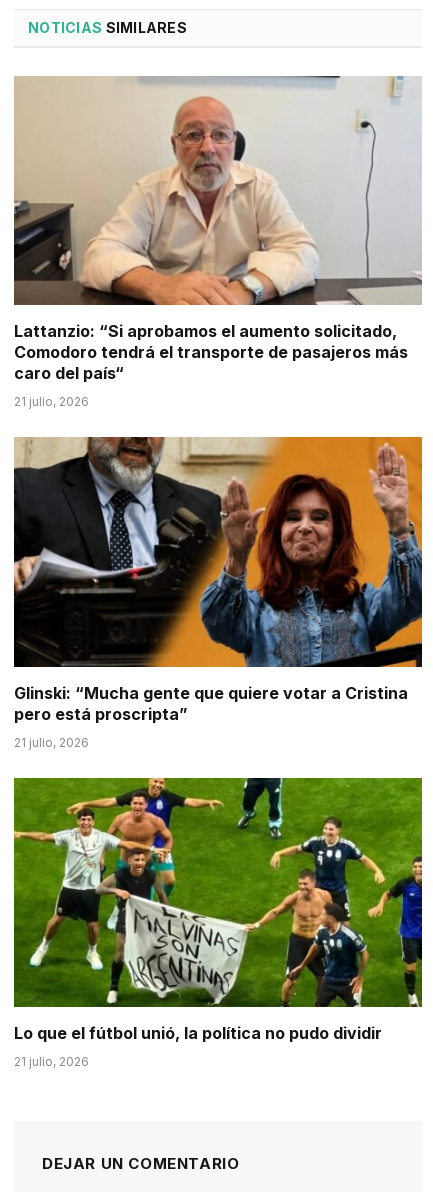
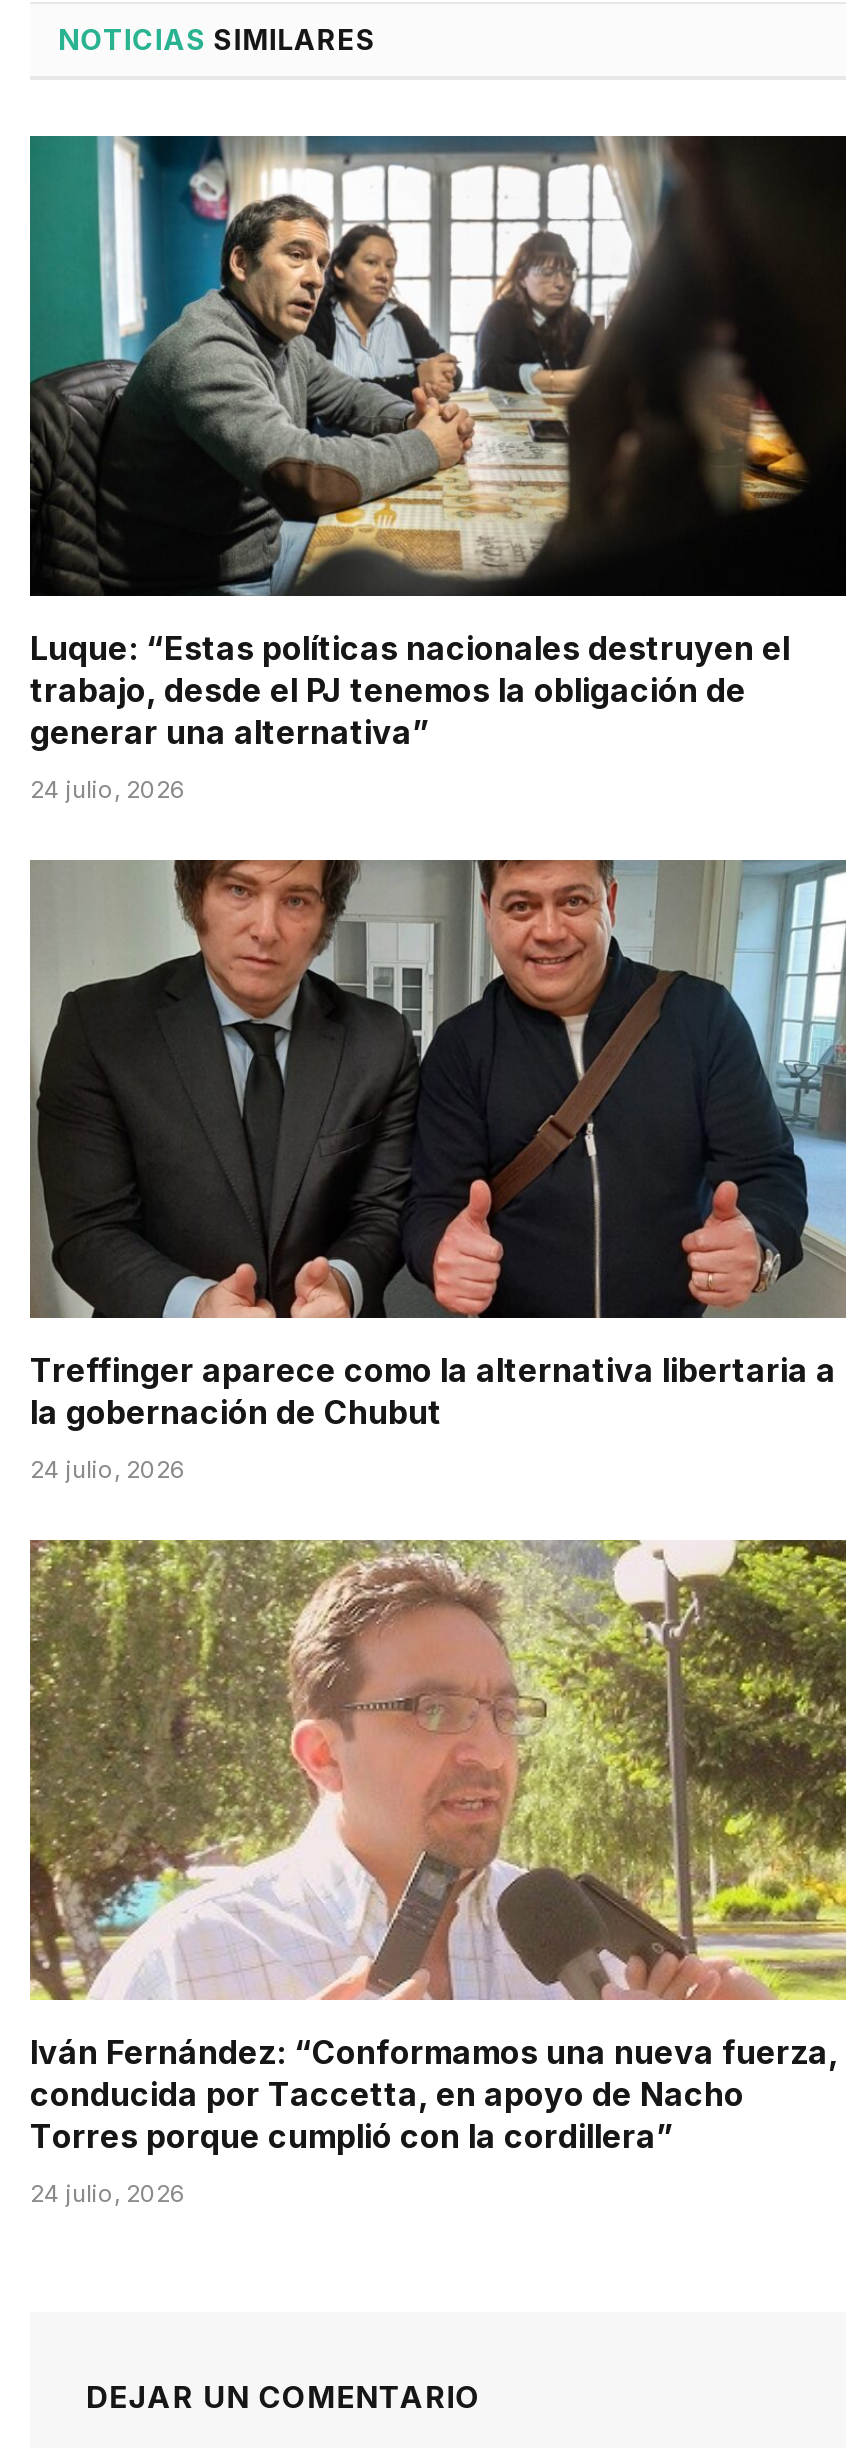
- [image]
- Lattanzio: “Si aprobamos el aumento solicitado,
- Comodoro tendrá el transporte de pasajeros más
- caro del país“
+ [image]
+ Luque: “Estas políticas nacionales destruyen el
+ trabajo, desde el PJ tenemos la obligación de
+ generar una alternativa”

- 21 julio, 2026
+ 24 julio, 2026

- [image]
+ [image]

- Glinski: “Mucha gente que quiere votar a Cristina
- pero está proscripta”
+ Treffinger aparece como la alternativa libertaria a
+ la gobernación de Chubut

- 21 julio, 2026
+ 24 julio, 2026

- [image]
+ [image]

- Lo que el fútbol unió, la política no pudo dividir
+ Iván Fernández: “Conformamos una nueva fuerza,
+ conducida por Taccetta, en apoyo de Nacho
+ Torres porque cumplió con la cordillera”

- 21 julio, 2026
+ 24 julio, 2026
